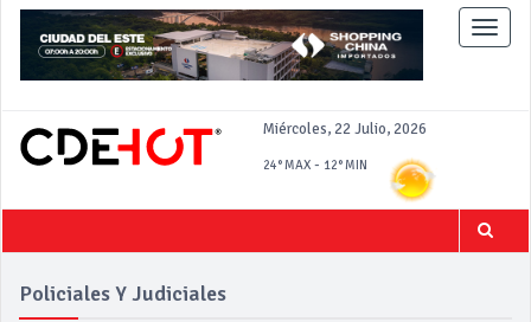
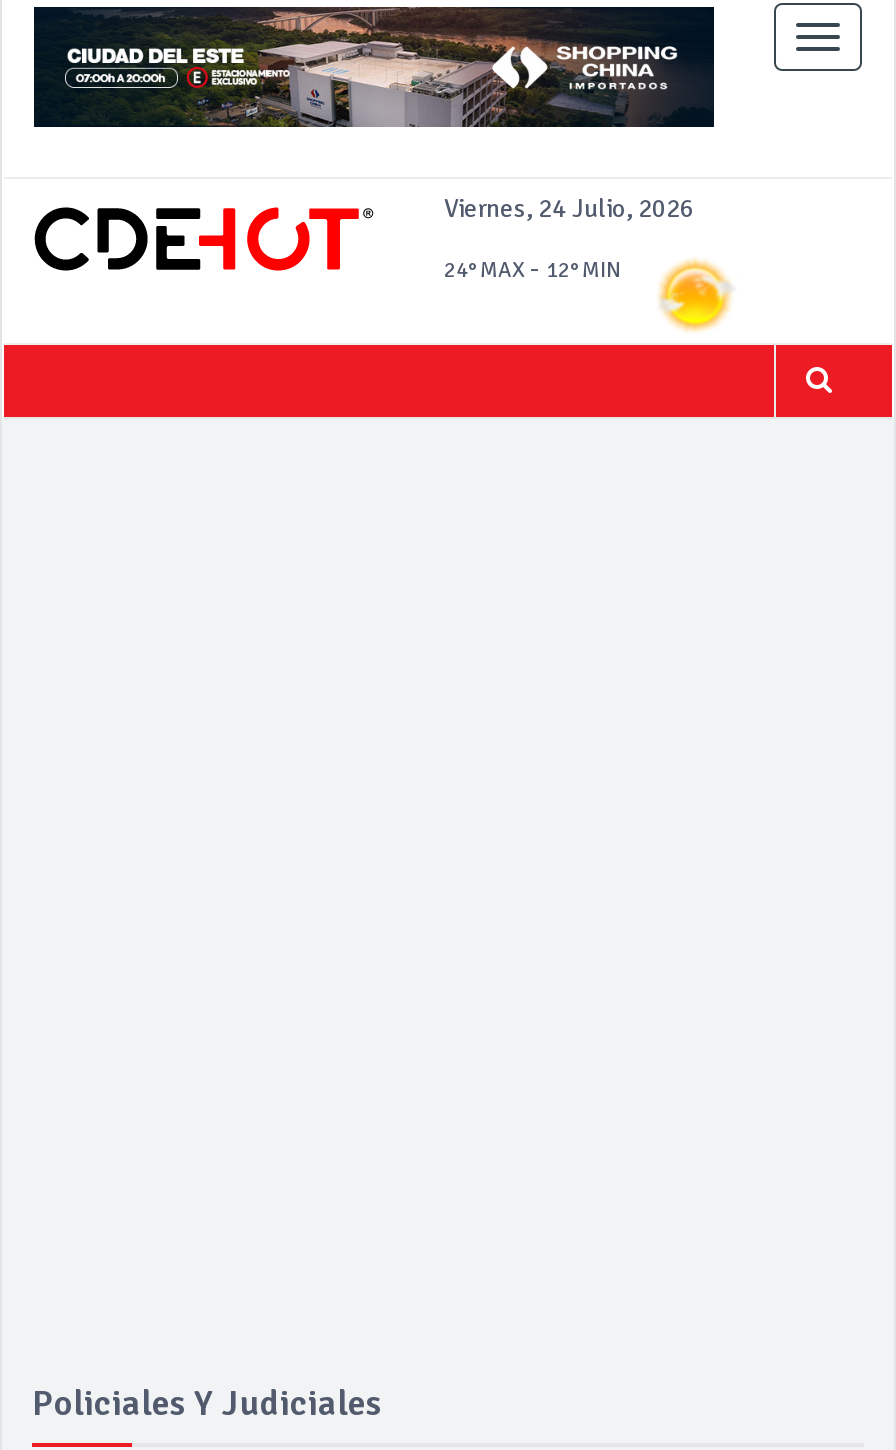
- Miércoles, 22 Julio, 2026
+ Viernes, 24 Julio, 2026
